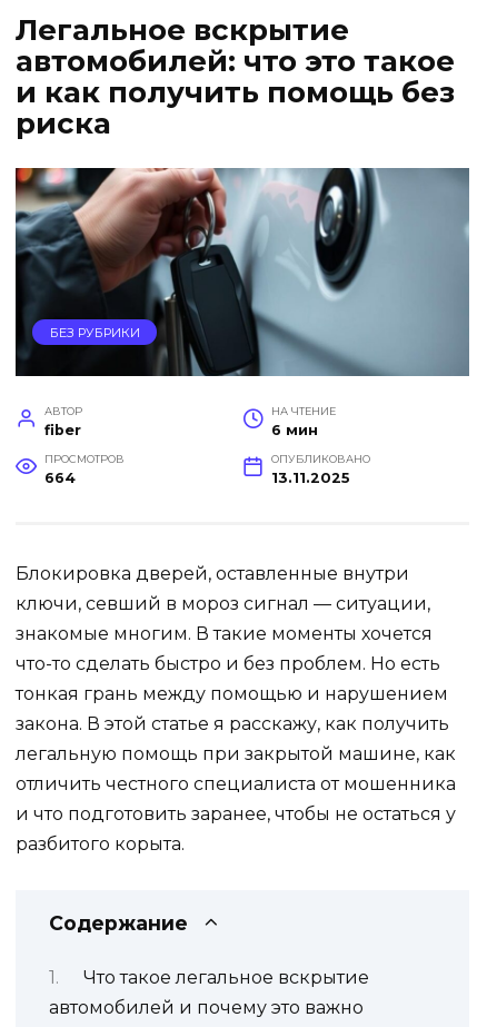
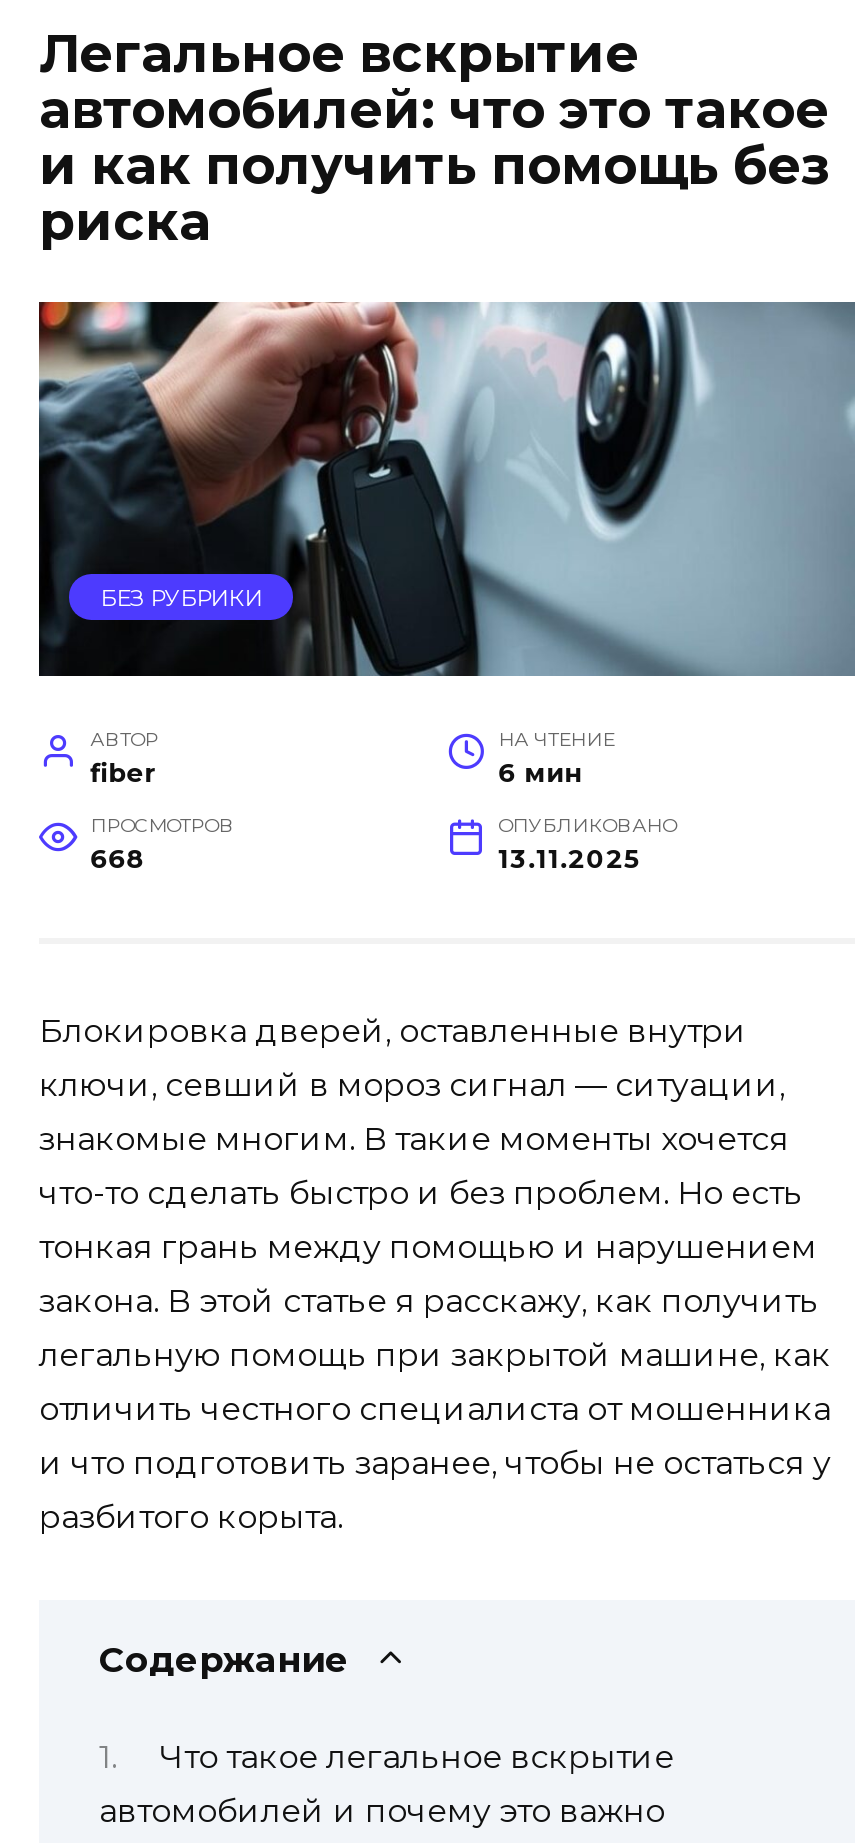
- 664
+ 668
